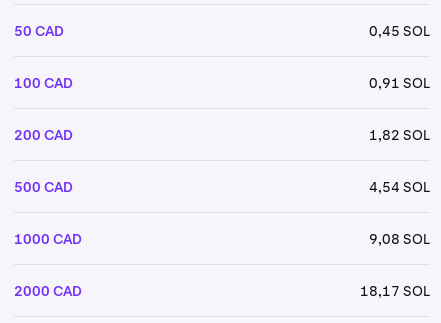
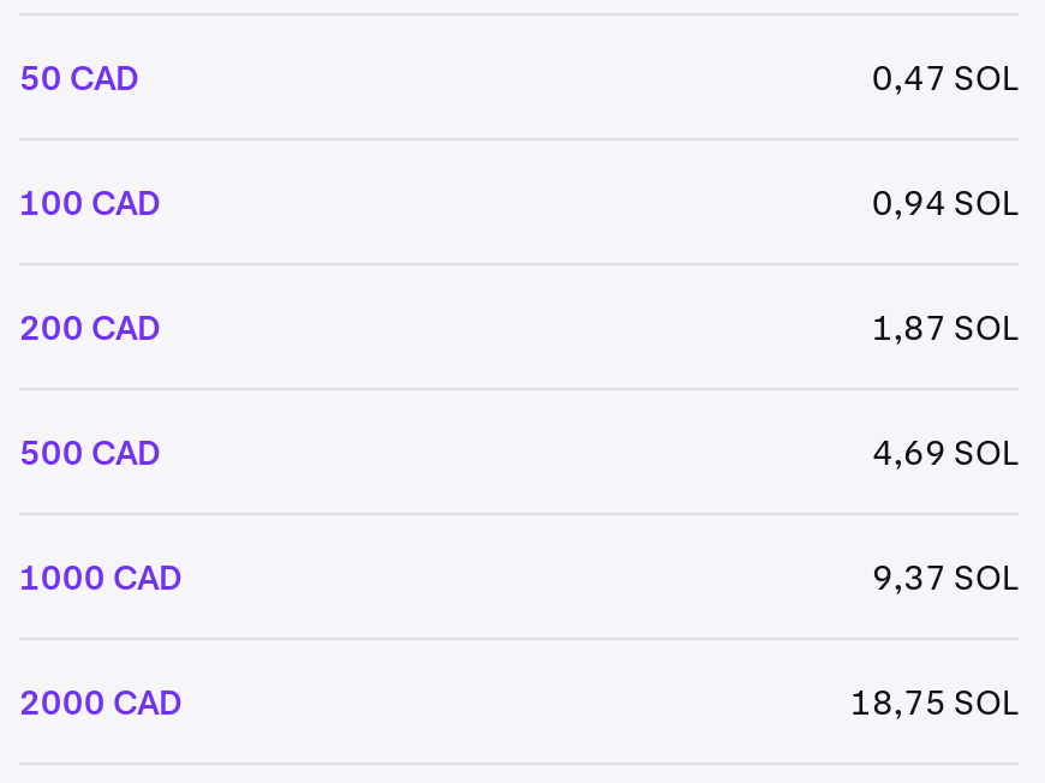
- 0,45 SOL
+ 0,47 SOL

- 0,91 SOL
+ 0,94 SOL

- 1,82 SOL
+ 1,87 SOL

- 4,54 SOL
+ 4,69 SOL

- 9,08 SOL
+ 9,37 SOL

- 18,17 SOL
+ 18,75 SOL
